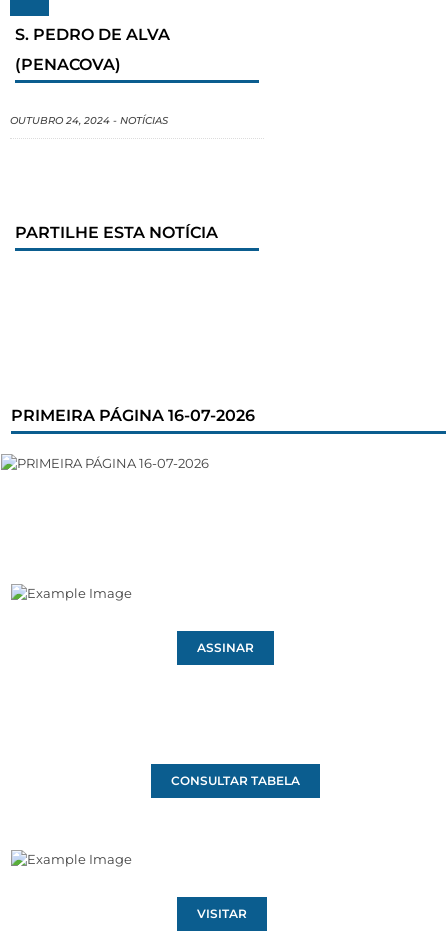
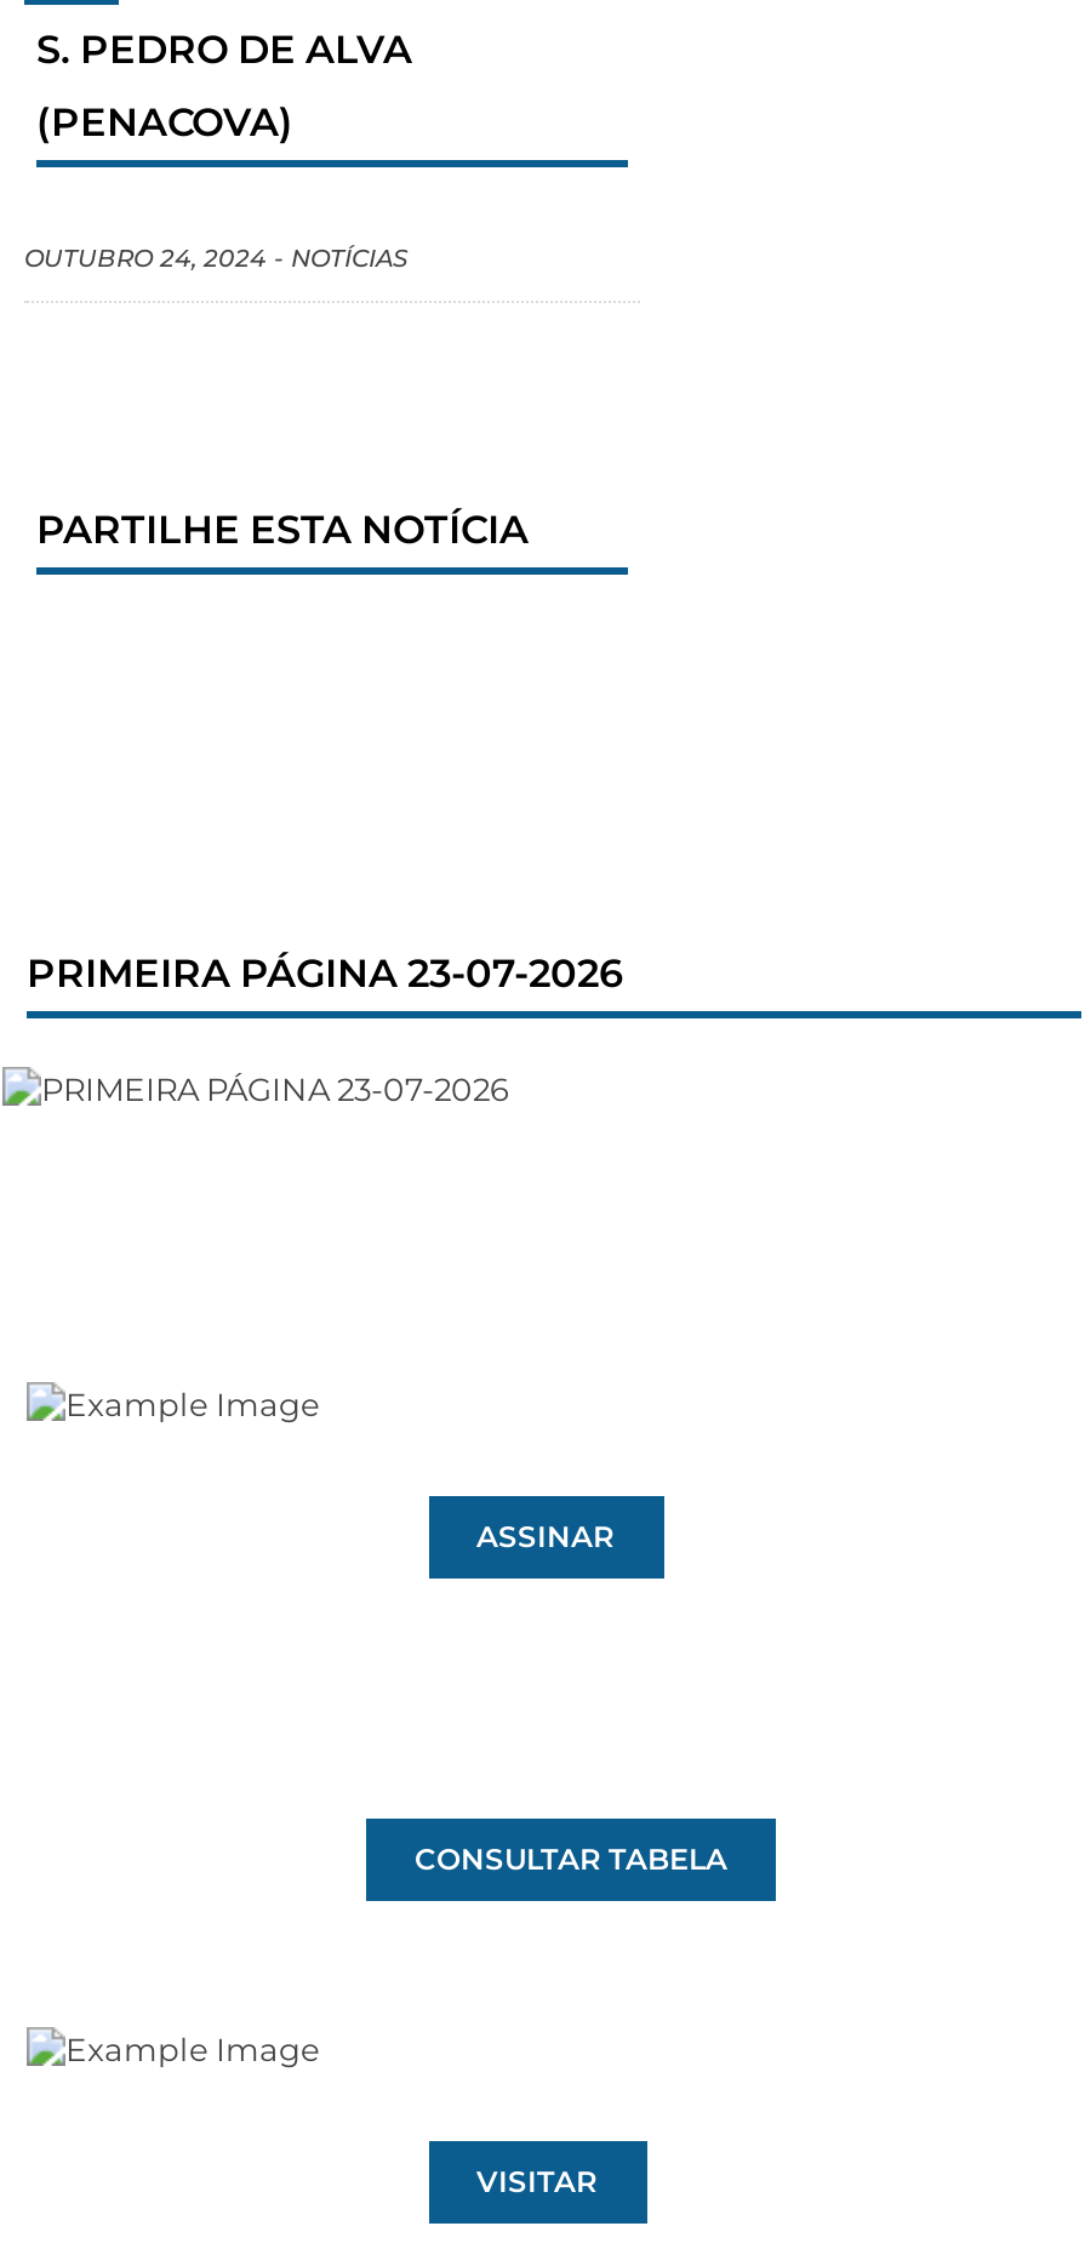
- PRIMEIRA PÁGINA 16-07-2026
+ PRIMEIRA PÁGINA 23-07-2026
